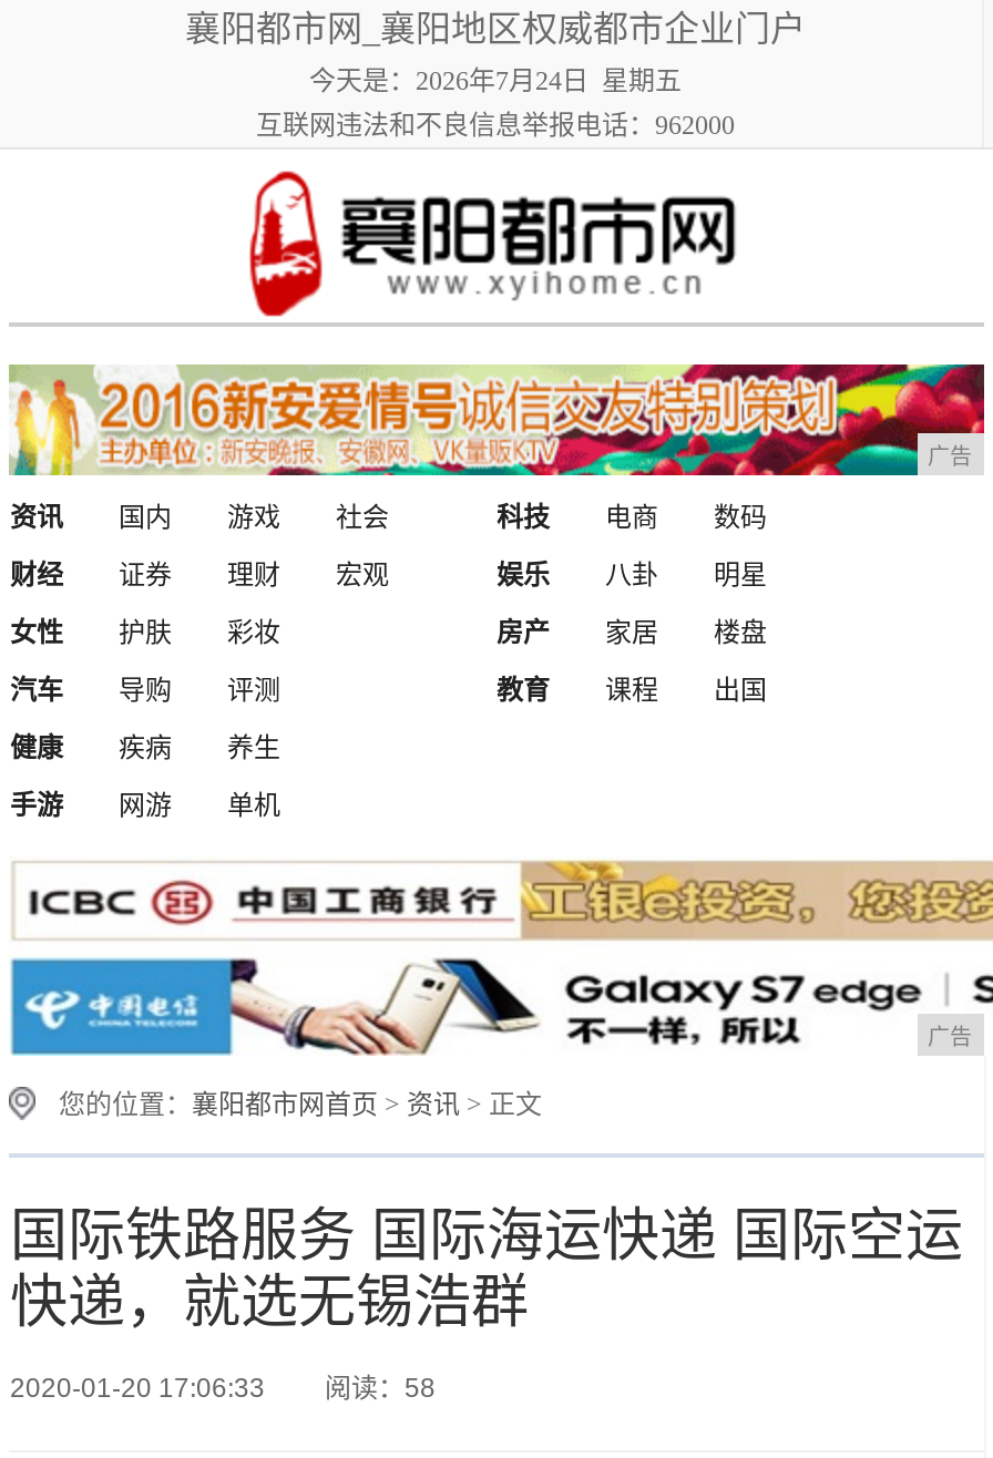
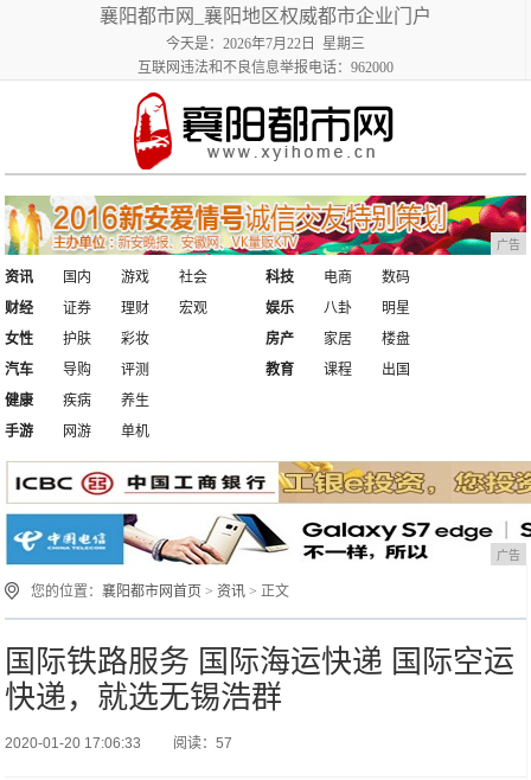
- 今天是：2026年7月24日 星期五
+ 今天是：2026年7月22日 星期三

- 2020-01-20 17:06:33 阅读：58
+ 2020-01-20 17:06:33 阅读：57
